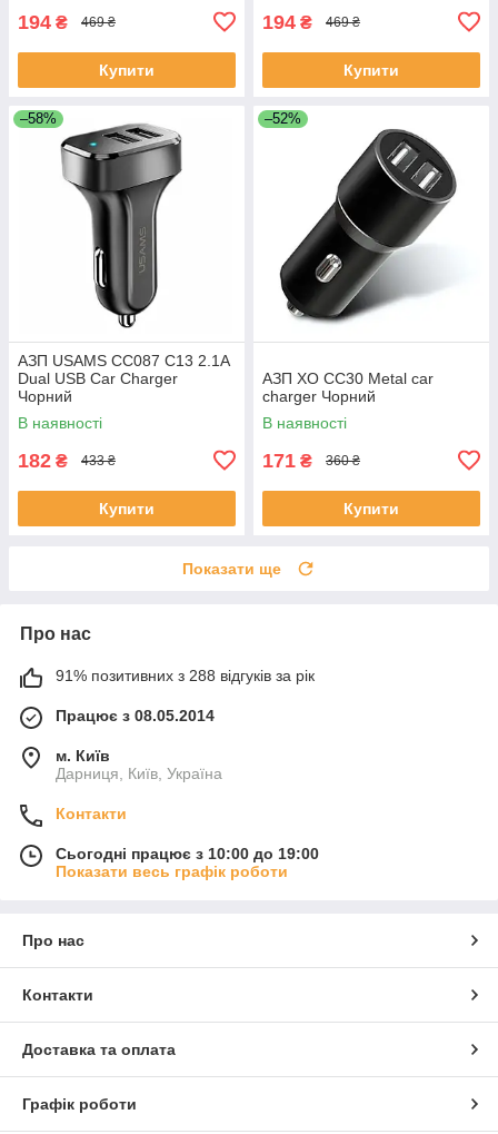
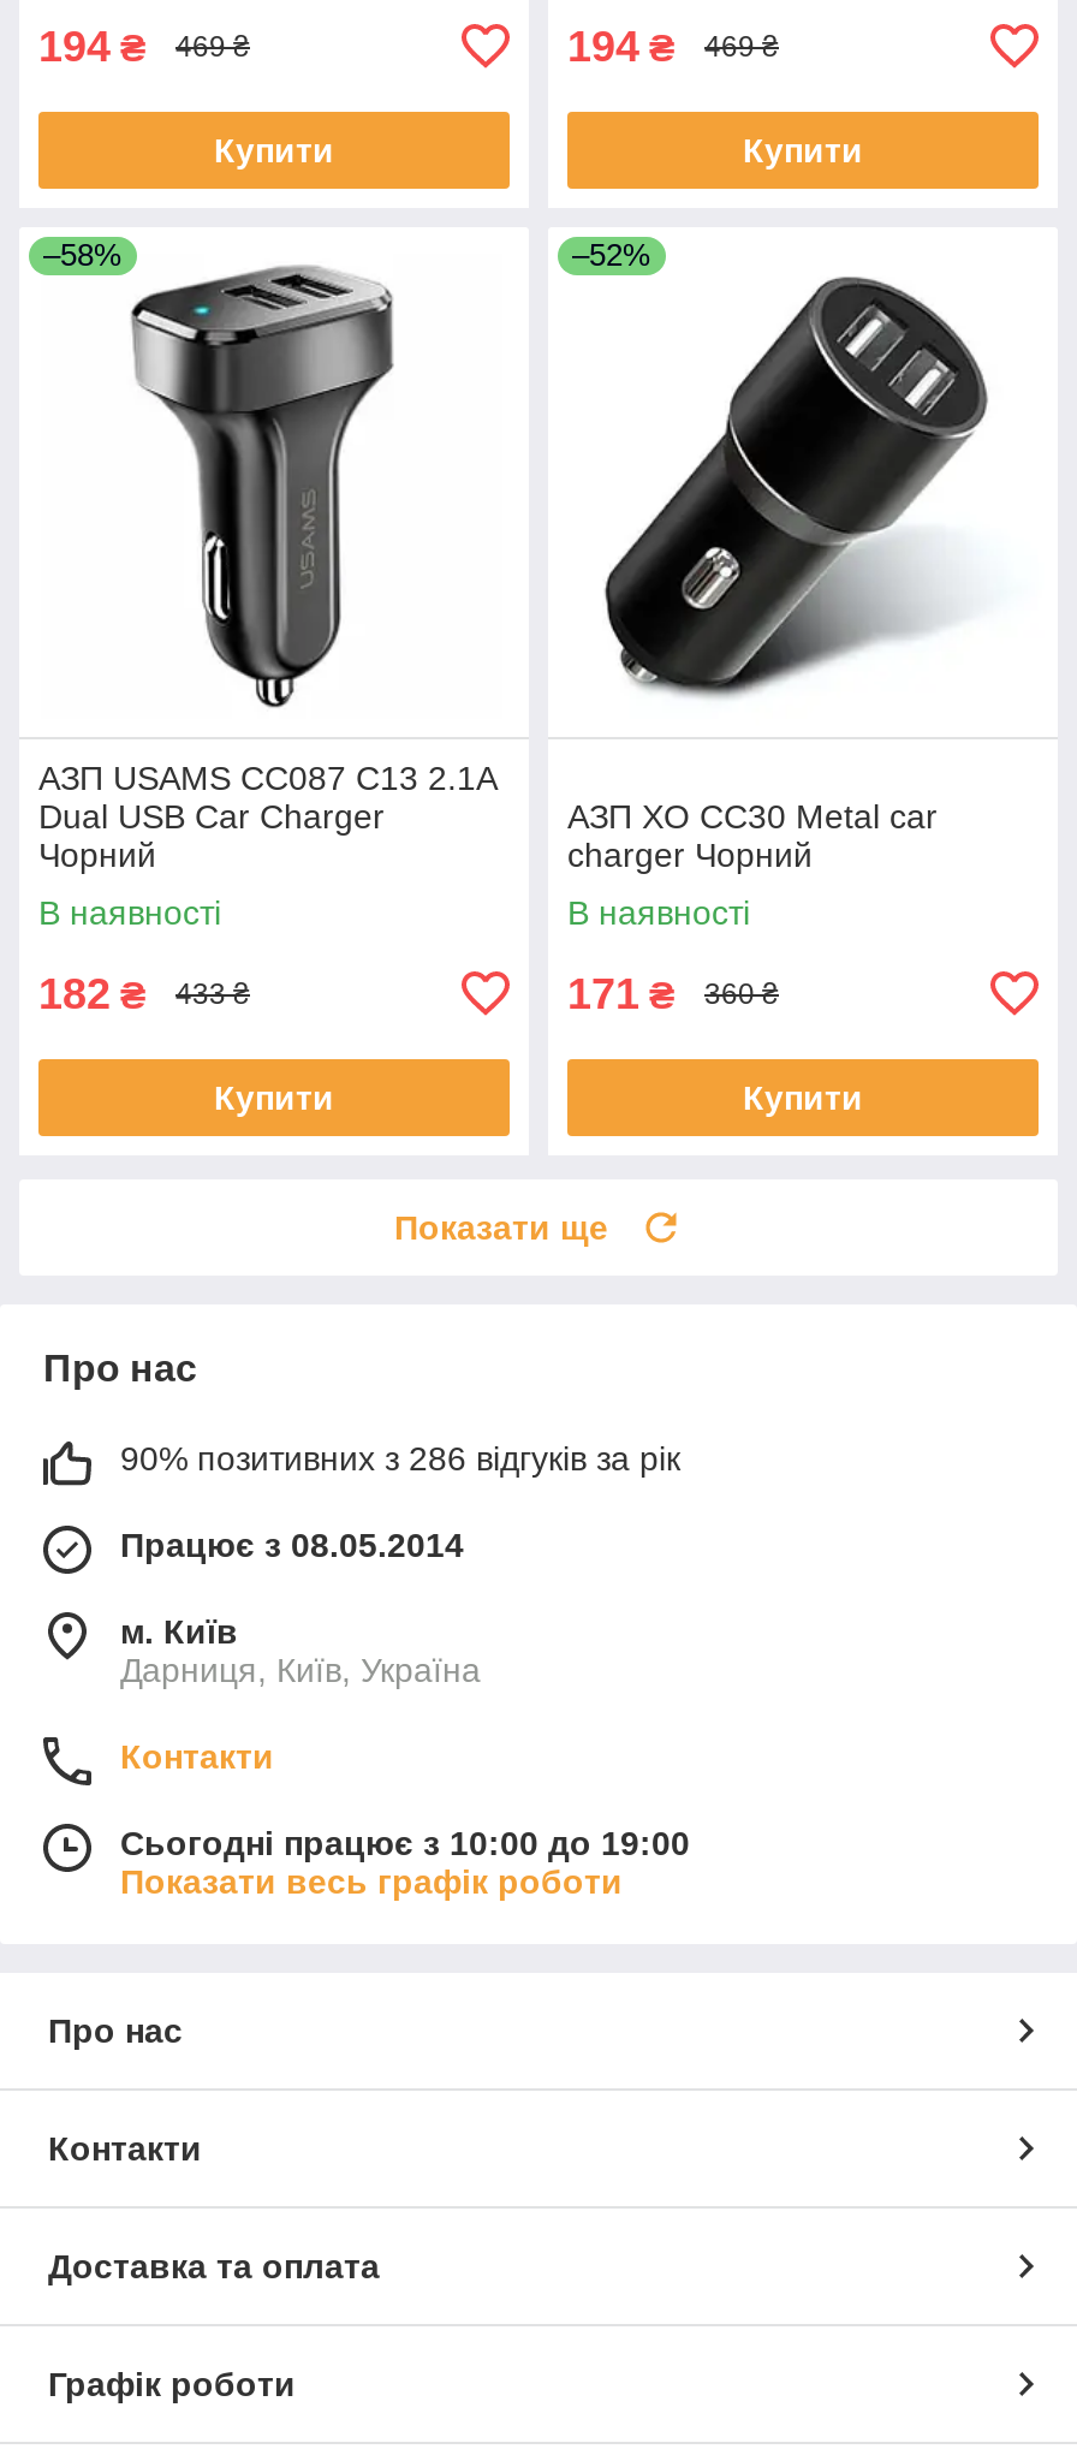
- 91% позитивних з 288 відгуків за рік
+ 90% позитивних з 286 відгуків за рік
